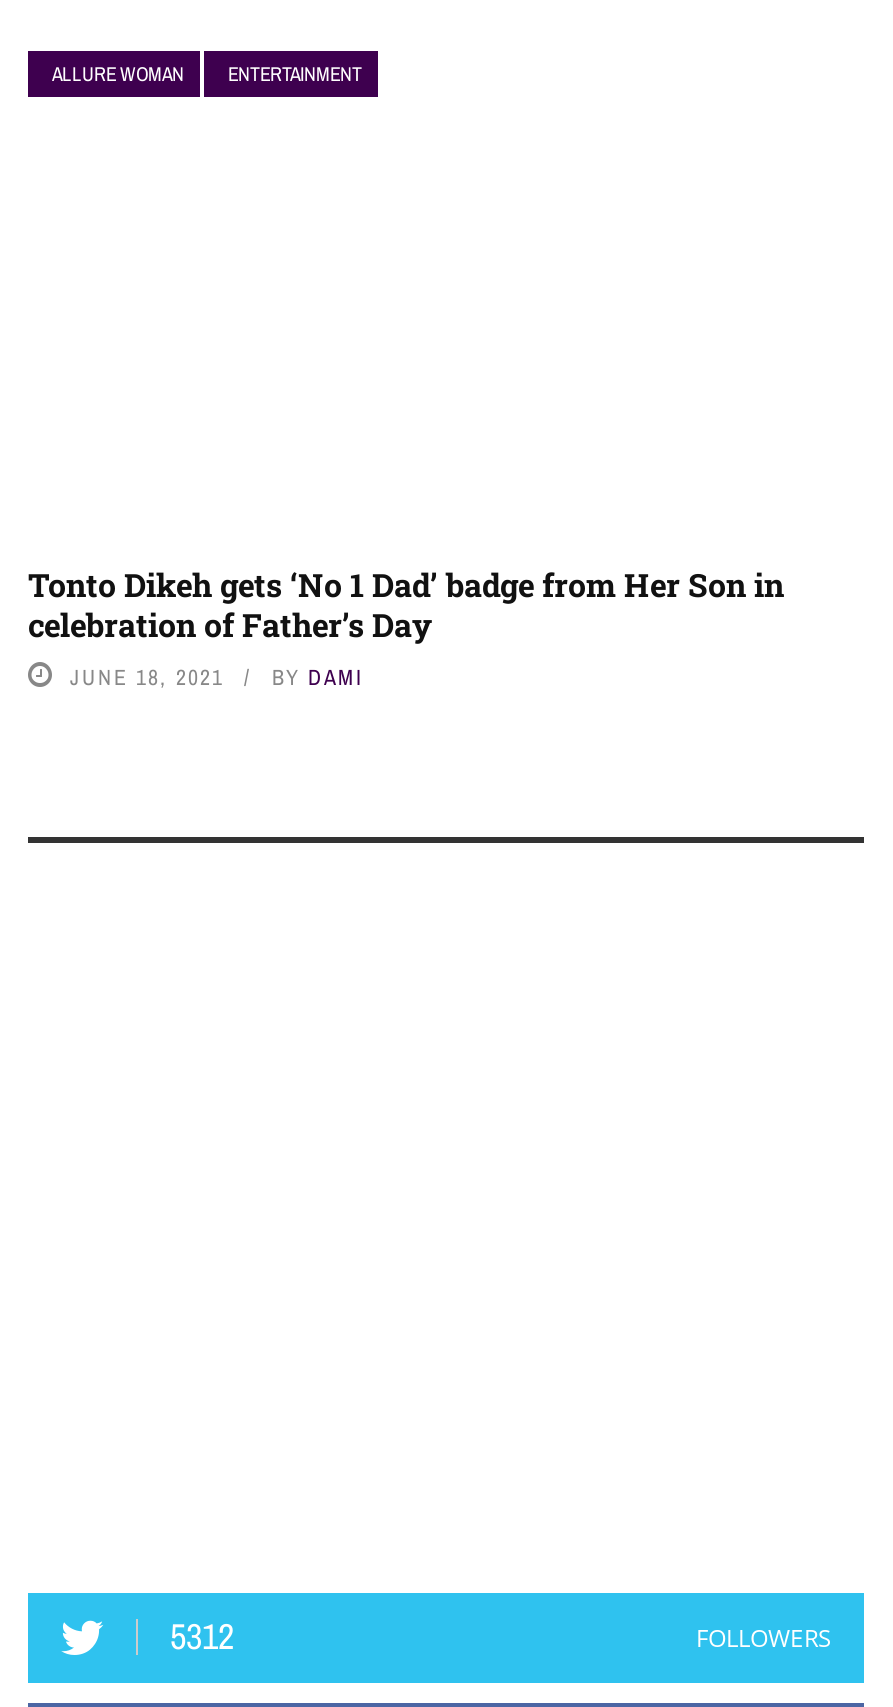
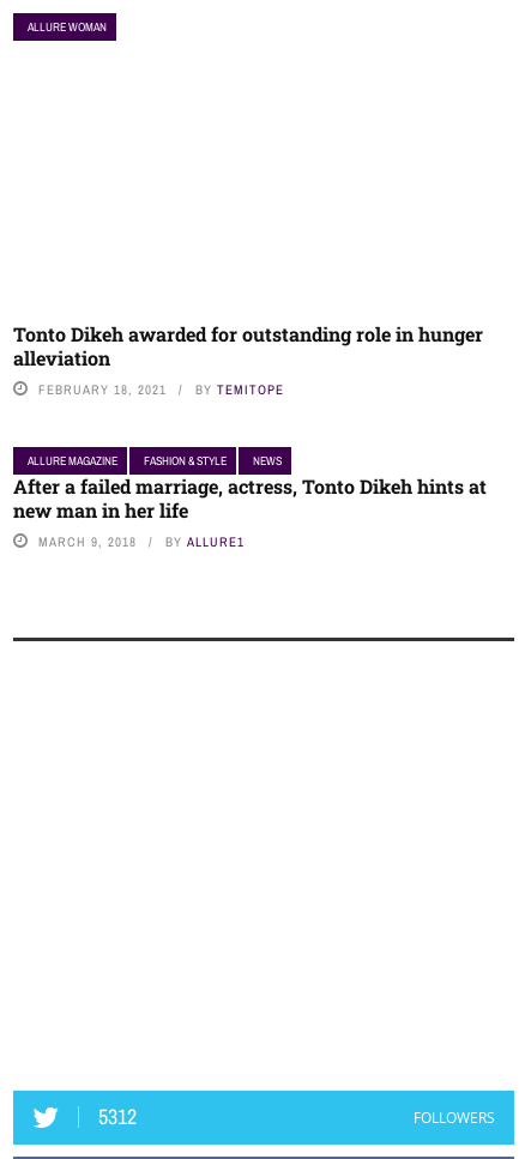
- ENTERTAINMENT
+ Tonto Dikeh awarded for outstanding role in hunger
+ alleviation
+ FEBRUARY 18, 2021
+ BY TEMITOPE

- Tonto Dikeh gets ‘No 1 Dad’ badge from Her Son in
- celebration of Father’s Day
- JUNE 18, 2021
- BY DAMI
+ ALLURE MAGAZINE
+ FASHION & STYLE
+ NEWS
+ After a failed marriage, actress, Tonto Dikeh hints at
+ new man in her life
+ MARCH 9, 2018
+ BY ALLURE1
